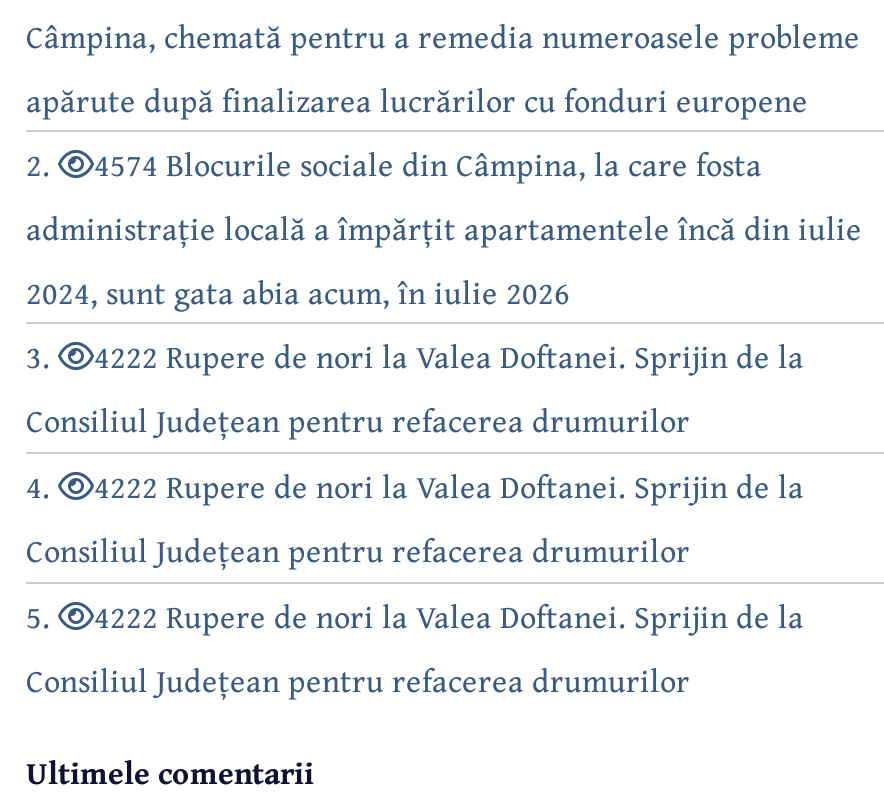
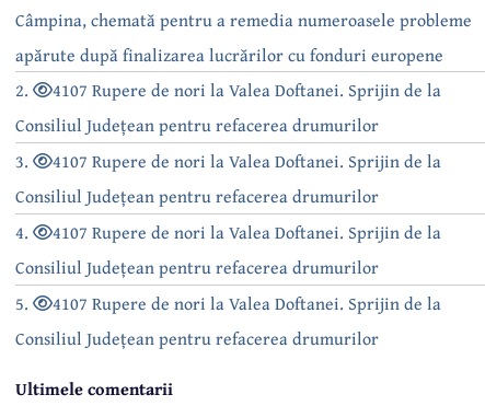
- 4574 Blocurile sociale din Câmpina, la care fosta
- administrație locală a împărțit apartamentele încă din iulie
- 2024, sunt gata abia acum, în iulie 2026
+ 4107 Rupere de nori la Valea Doftanei. Sprijin de la
+ Consiliul Județean pentru refacerea drumurilor

- 4222 Rupere de nori la Valea Doftanei. Sprijin de la
+ 4107 Rupere de nori la Valea Doftanei. Sprijin de la

- 4222 Rupere de nori la Valea Doftanei. Sprijin de la
+ 4107 Rupere de nori la Valea Doftanei. Sprijin de la

- 4222 Rupere de nori la Valea Doftanei. Sprijin de la
+ 4107 Rupere de nori la Valea Doftanei. Sprijin de la
